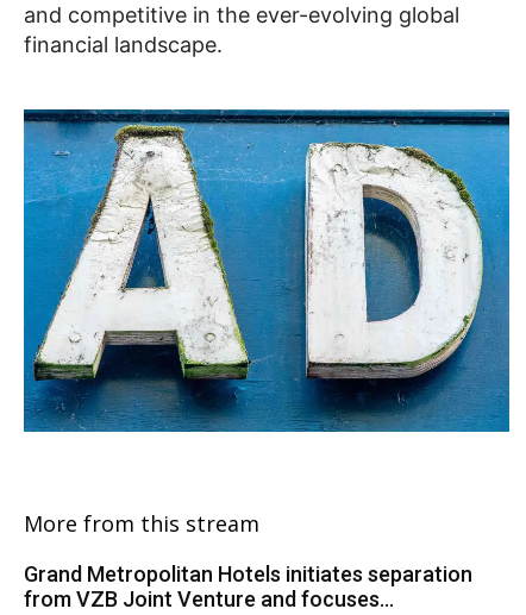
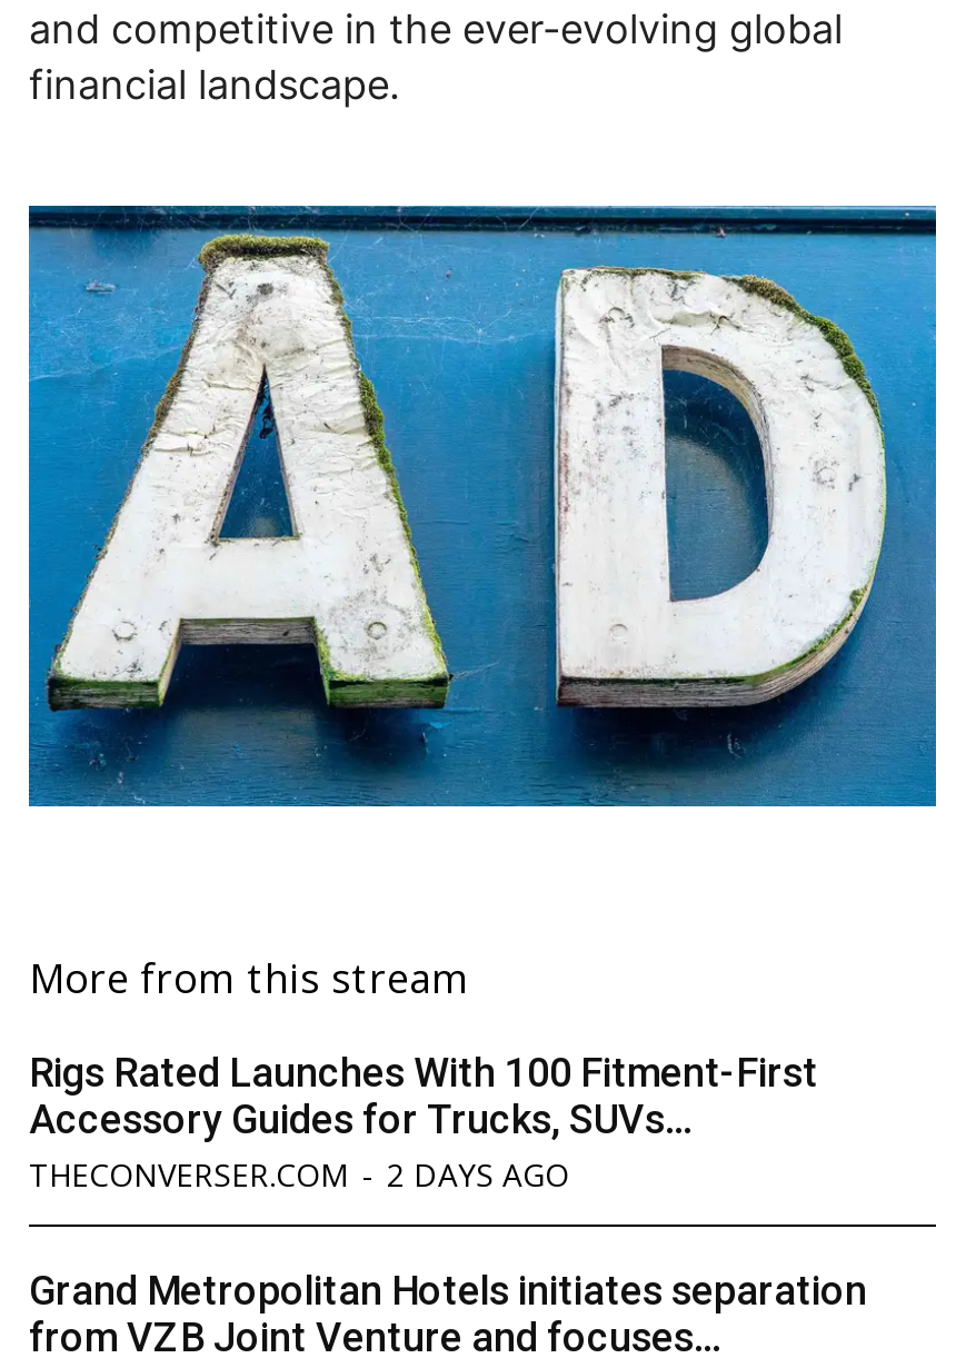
+ Rigs Rated Launches With 100 Fitment-First
+ Accessory Guides for Trucks, SUVs...
+ THECONVERSER.COM - 2 DAYS AGO
